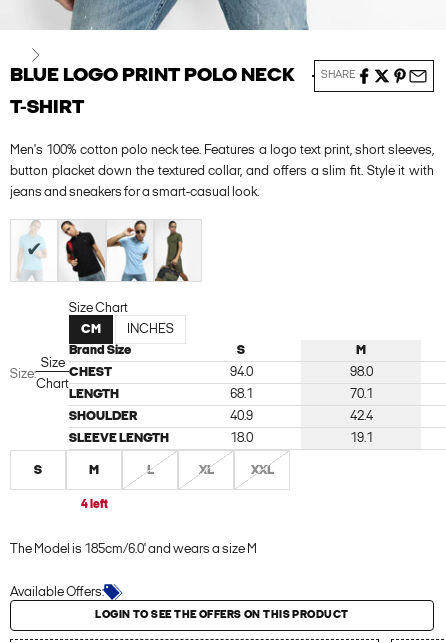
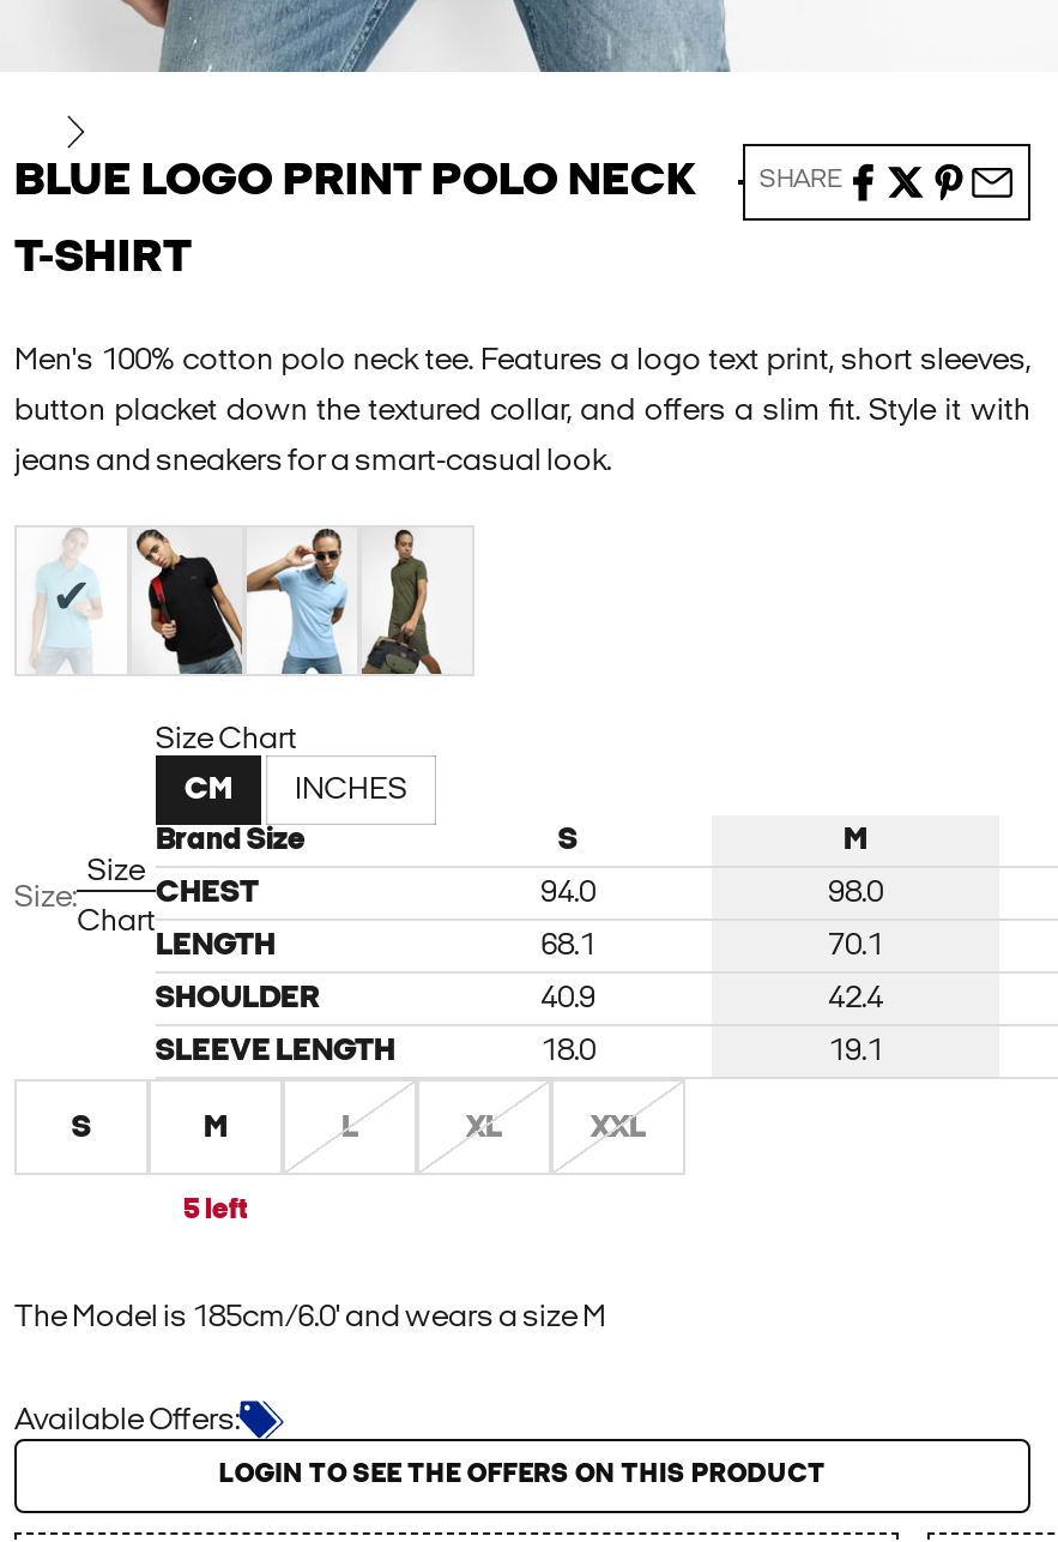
- 4 left
+ 5 left
